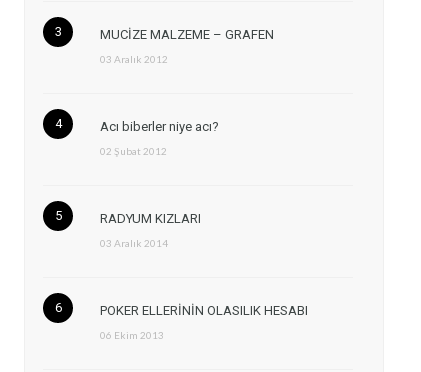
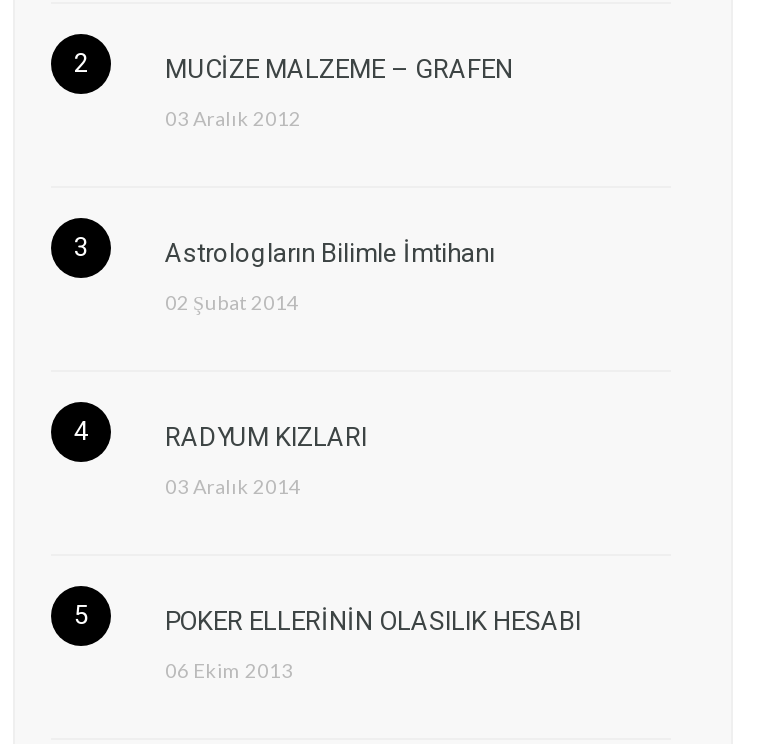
- Acı biberler niye acı?
+ Astrologların Bilimle İmtihanı

- 02 Şubat 2012
+ 02 Şubat 2014
